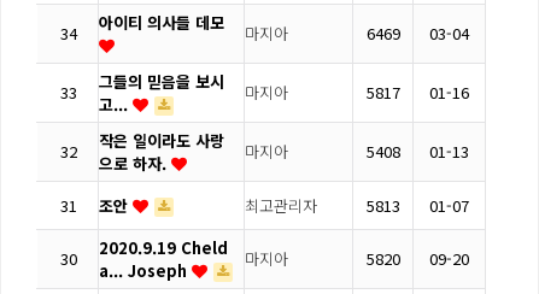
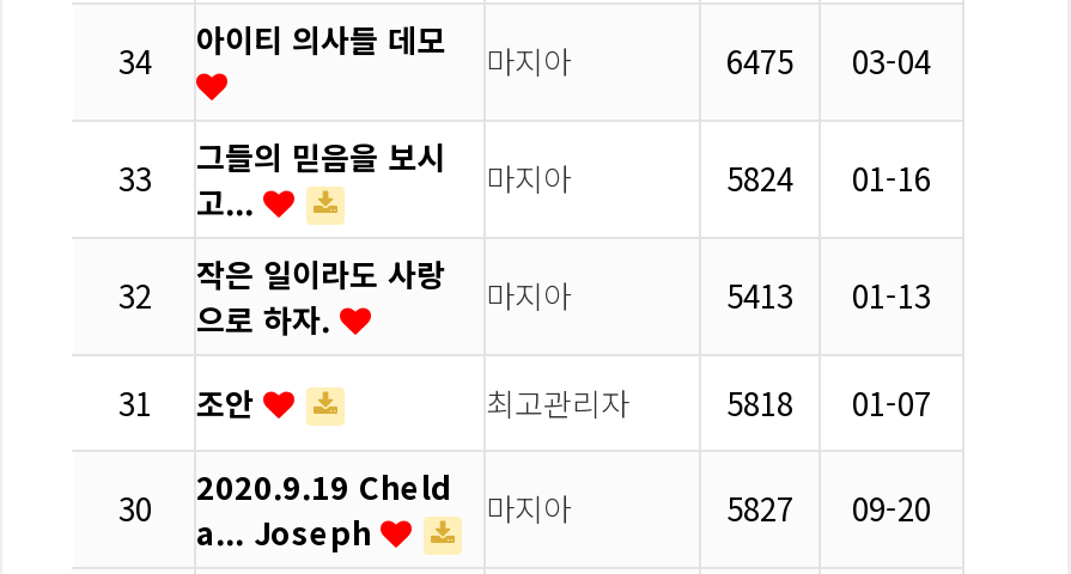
- 6469 03-04
+ 6475 03-04

- 5817 01-16
+ 5824 01-16

- 5408 01-13
+ 5413 01-13

- 5813 01-07
+ 5818 01-07

- 5820 09-20
+ 5827 09-20
